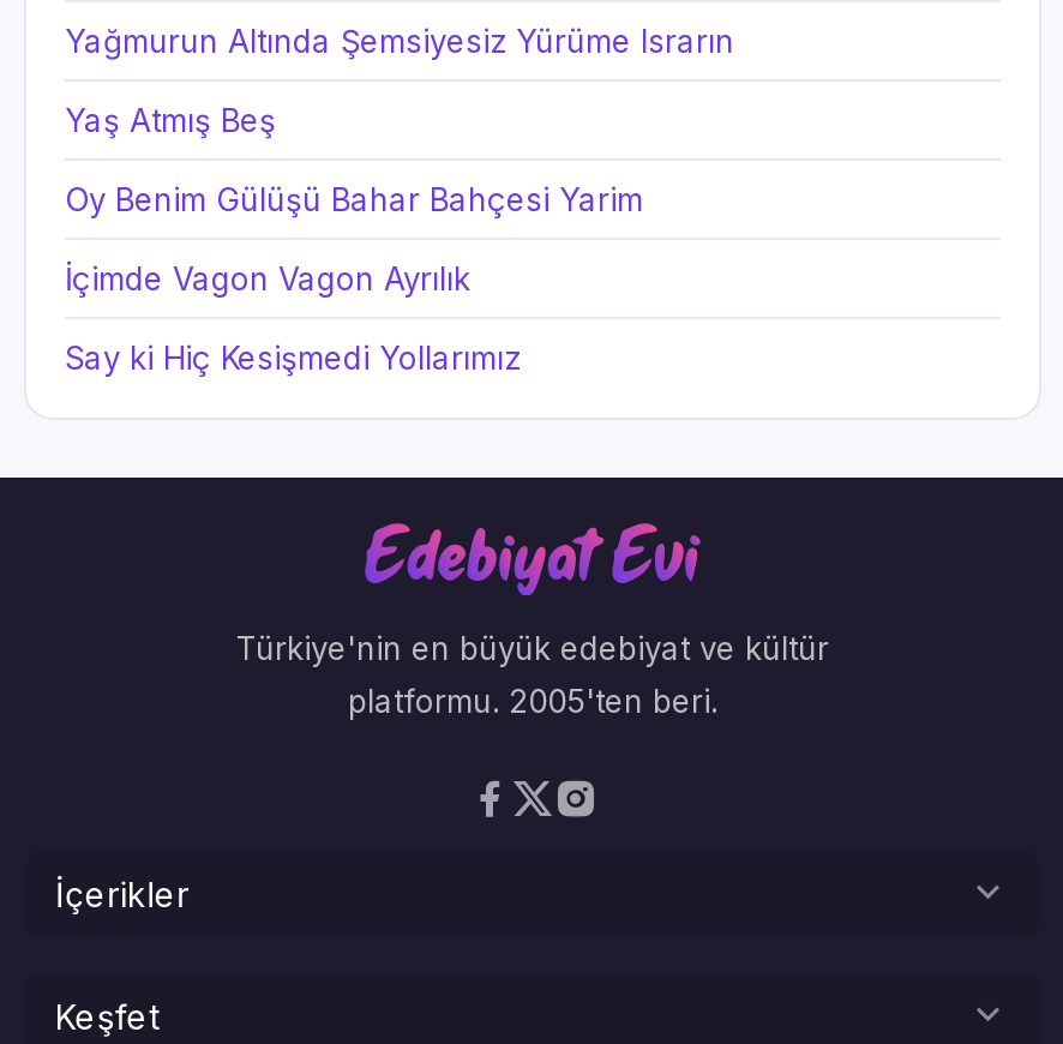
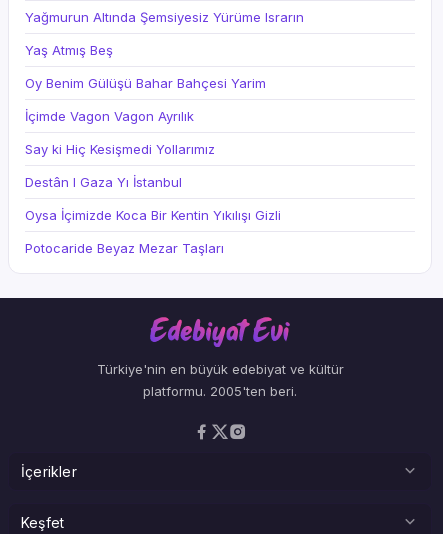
+ Destân I Gaza Yı İstanbul
+ Oysa İçimizde Koca Bir Kentin Yıkılışı Gizli
+ Potocaride Beyaz Mezar Taşları
